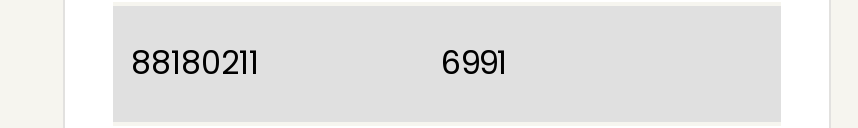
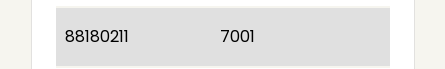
- 6991
+ 7001
